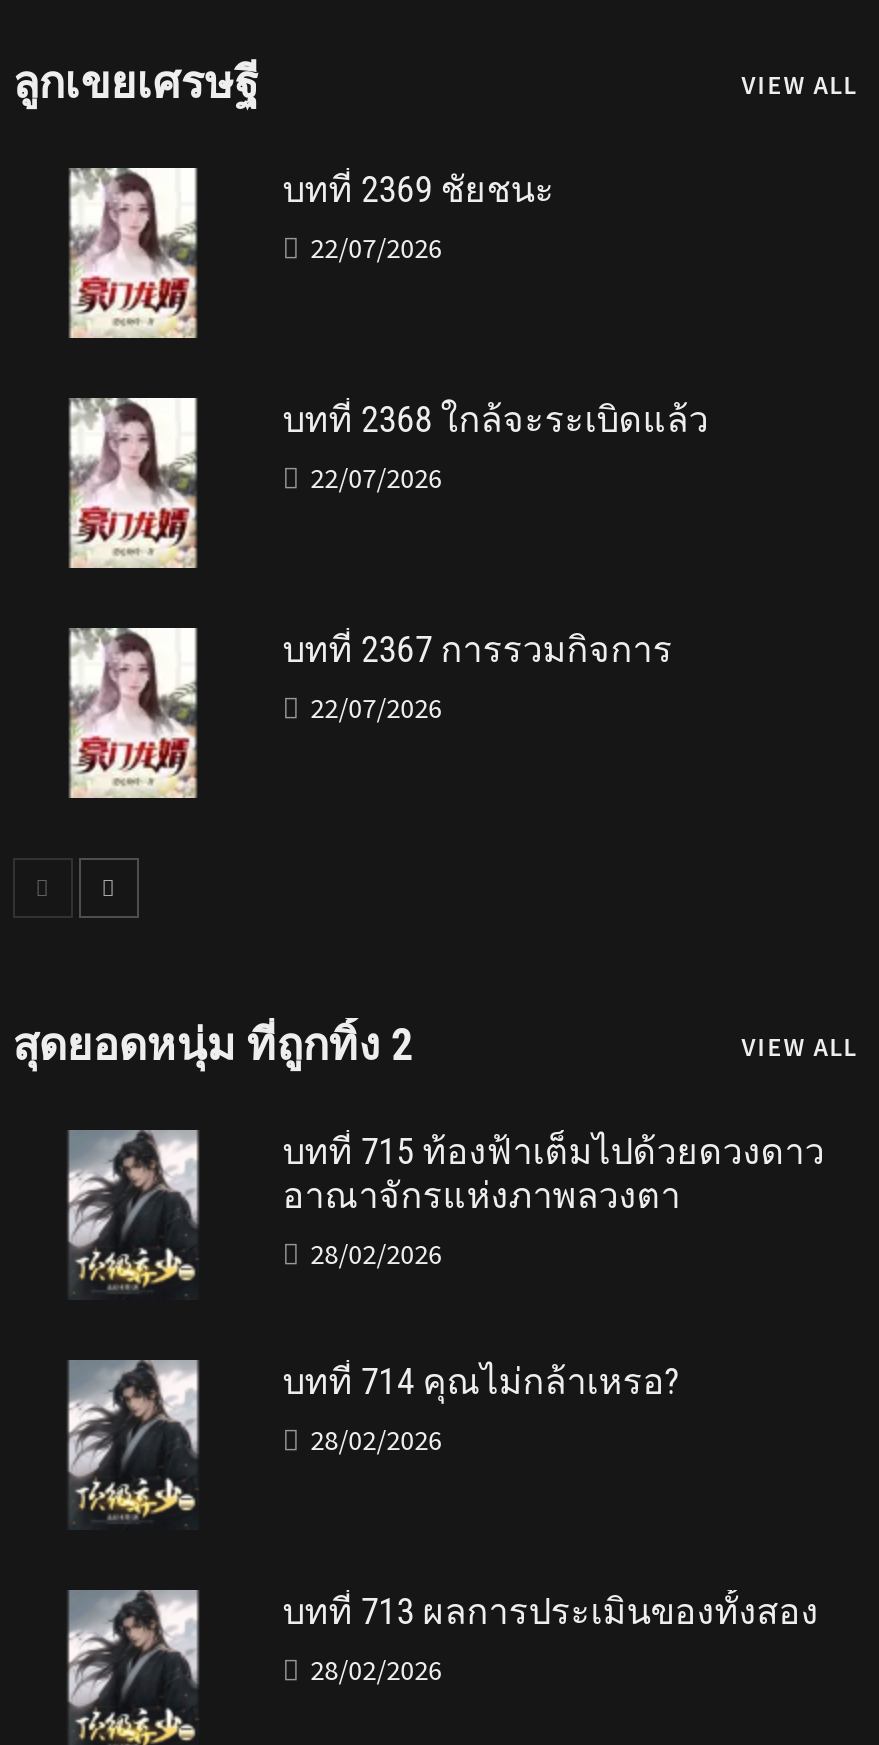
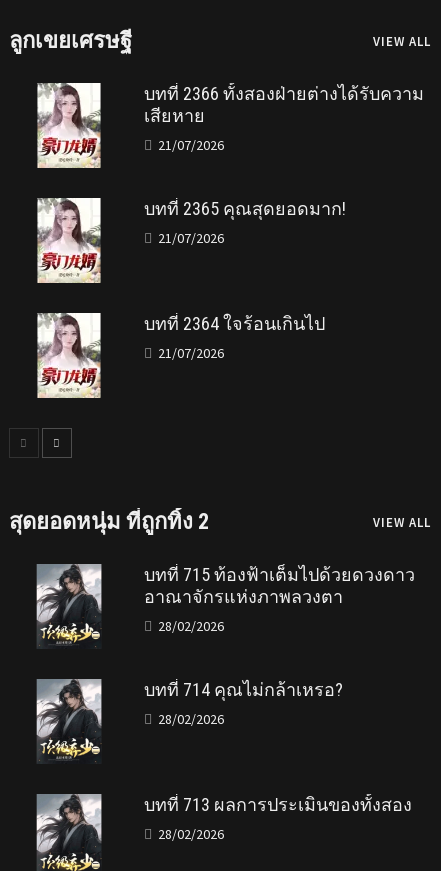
- บทที่ 2369 ชัยชนะ
+ บทที่ 2366 ทั้งสองฝ่ายต่างได้รับความ
+ เสียหาย

- 22/07/2026
+ 21/07/2026

- บทที่ 2368 ใกล้จะระเบิดแล้ว
+ บทที่ 2365 คุณสุดยอดมาก!

- 22/07/2026
+ 21/07/2026

- บทที่ 2367 การรวมกิจการ
+ บทที่ 2364 ใจร้อนเกินไป

- 22/07/2026
+ 21/07/2026
